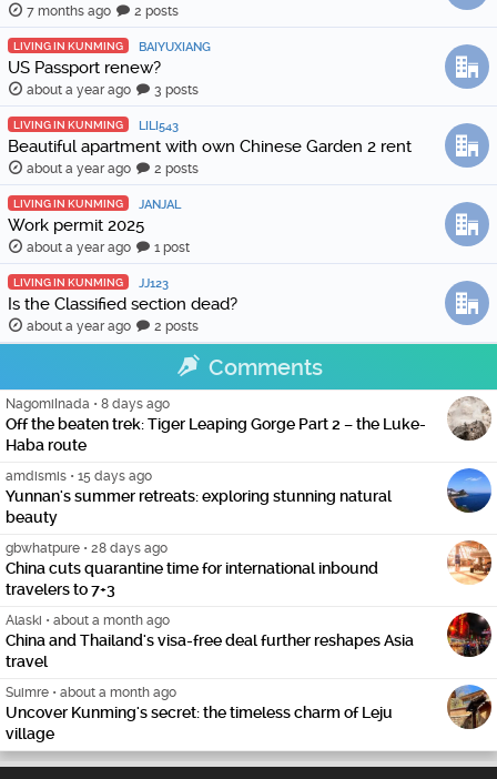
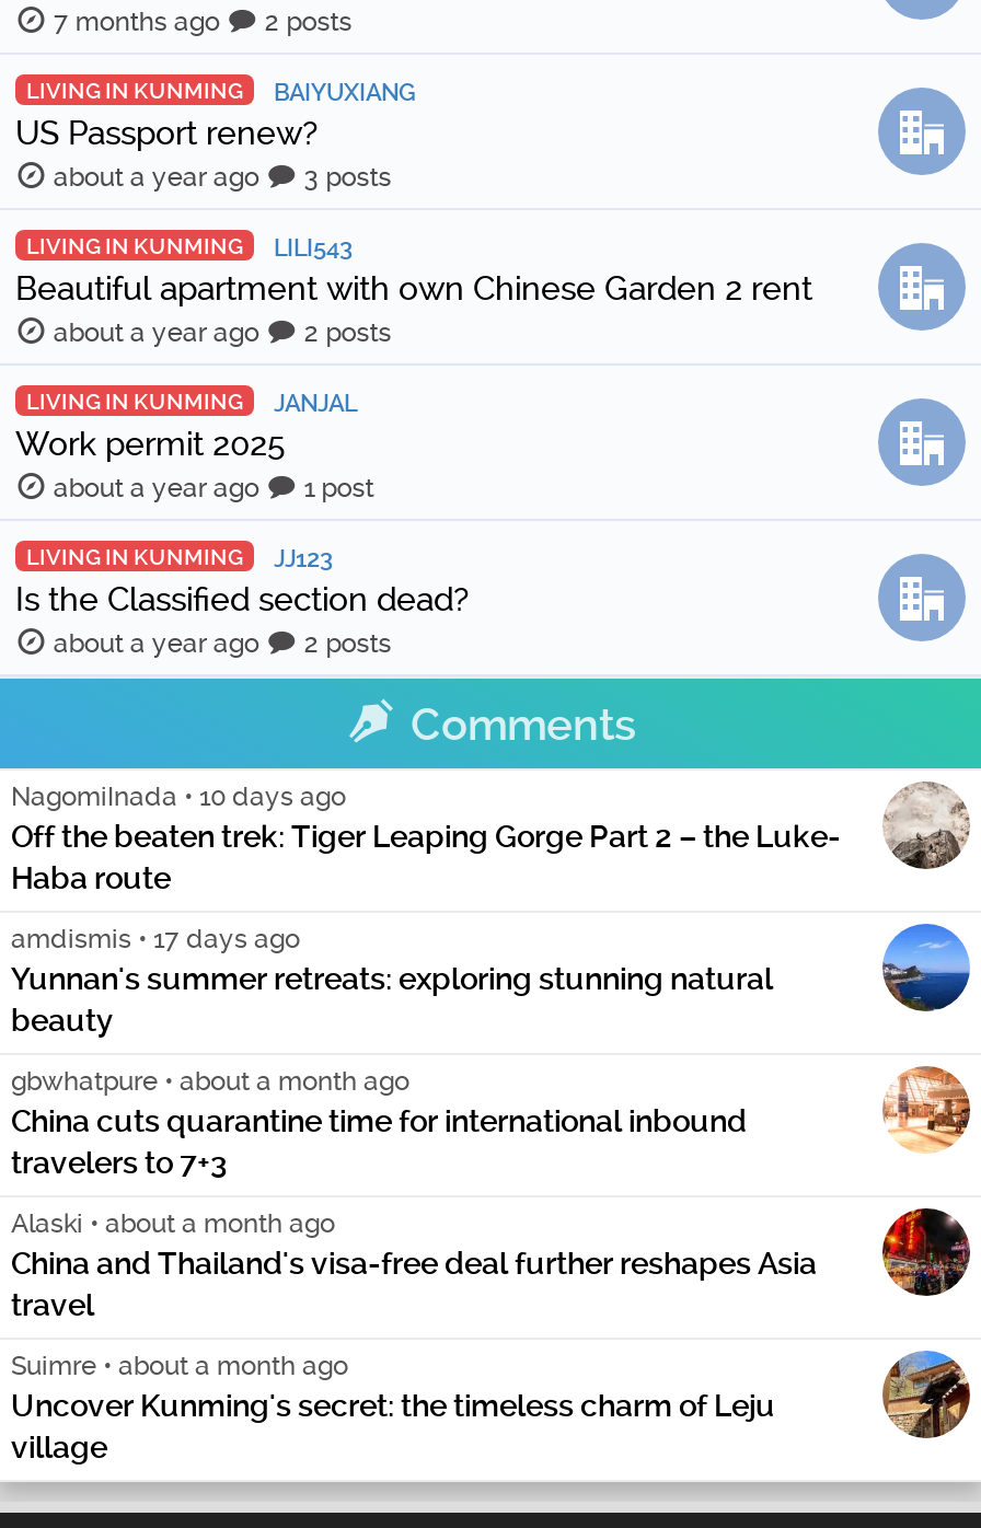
- NagomiInada • 8 days ago
+ NagomiInada • 10 days ago

- amdismis • 15 days ago
+ amdismis • 17 days ago

- gbwhatpure • 28 days ago
+ gbwhatpure • about a month ago
